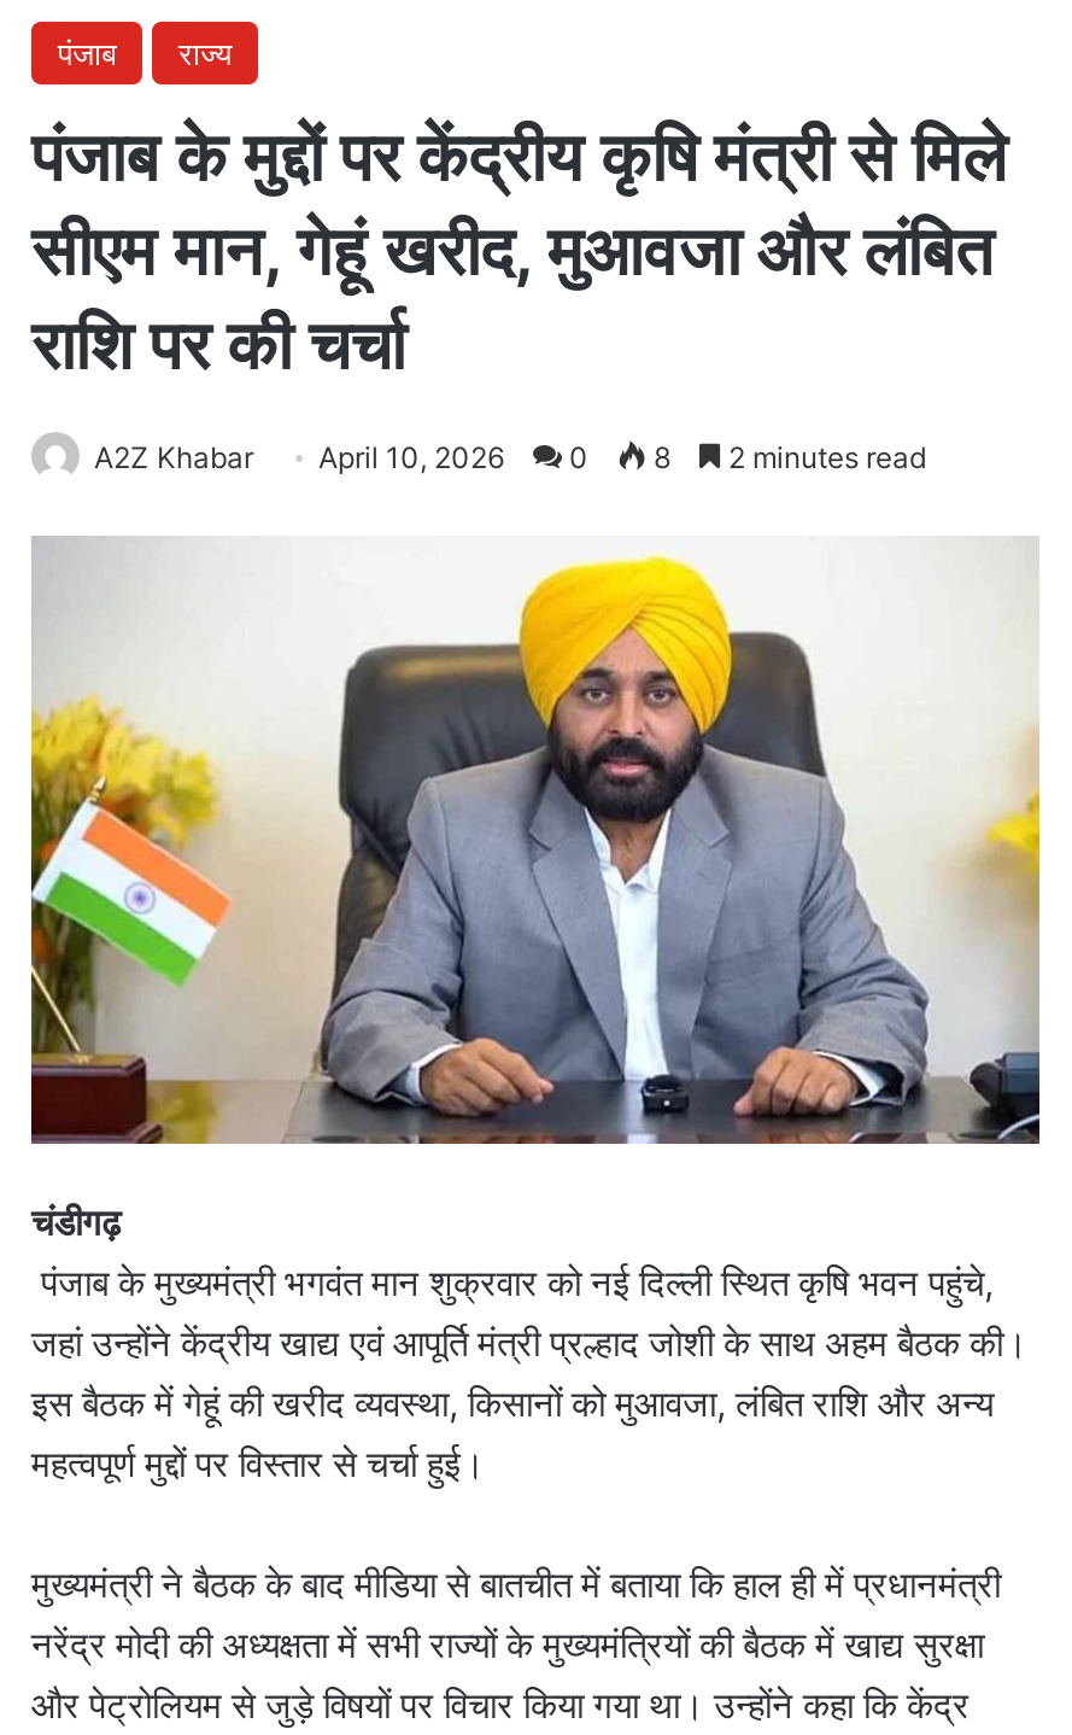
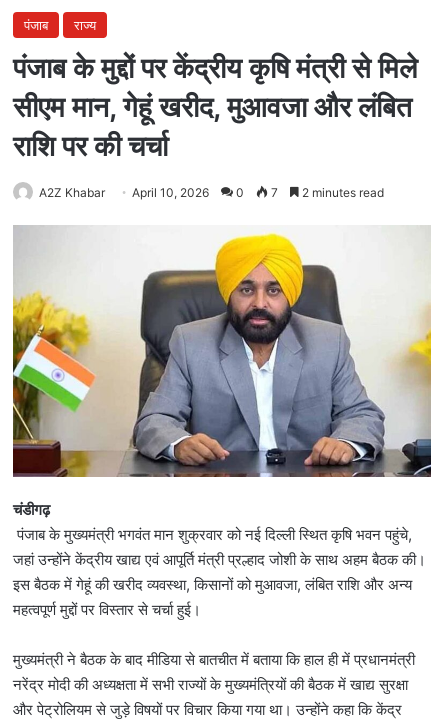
- A2Z Khabar April 10, 2026 0 8 2 minutes read
+ A2Z Khabar April 10, 2026 0 7 2 minutes read
